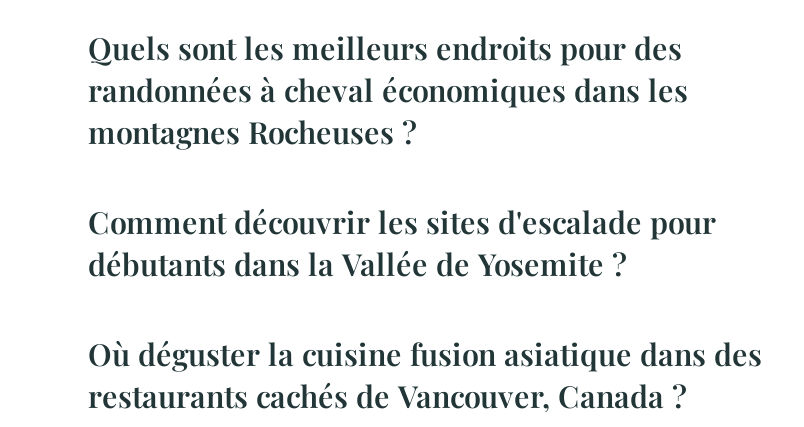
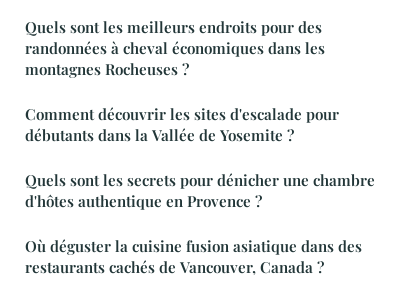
+ Quels sont les secrets pour dénicher une chambre
+ d'hôtes authentique en Provence ?
